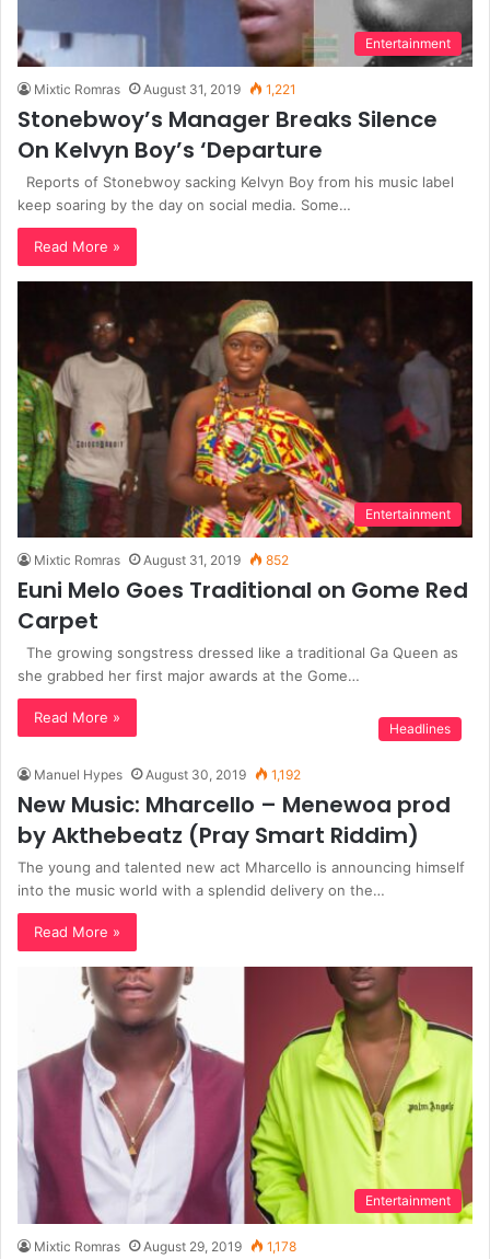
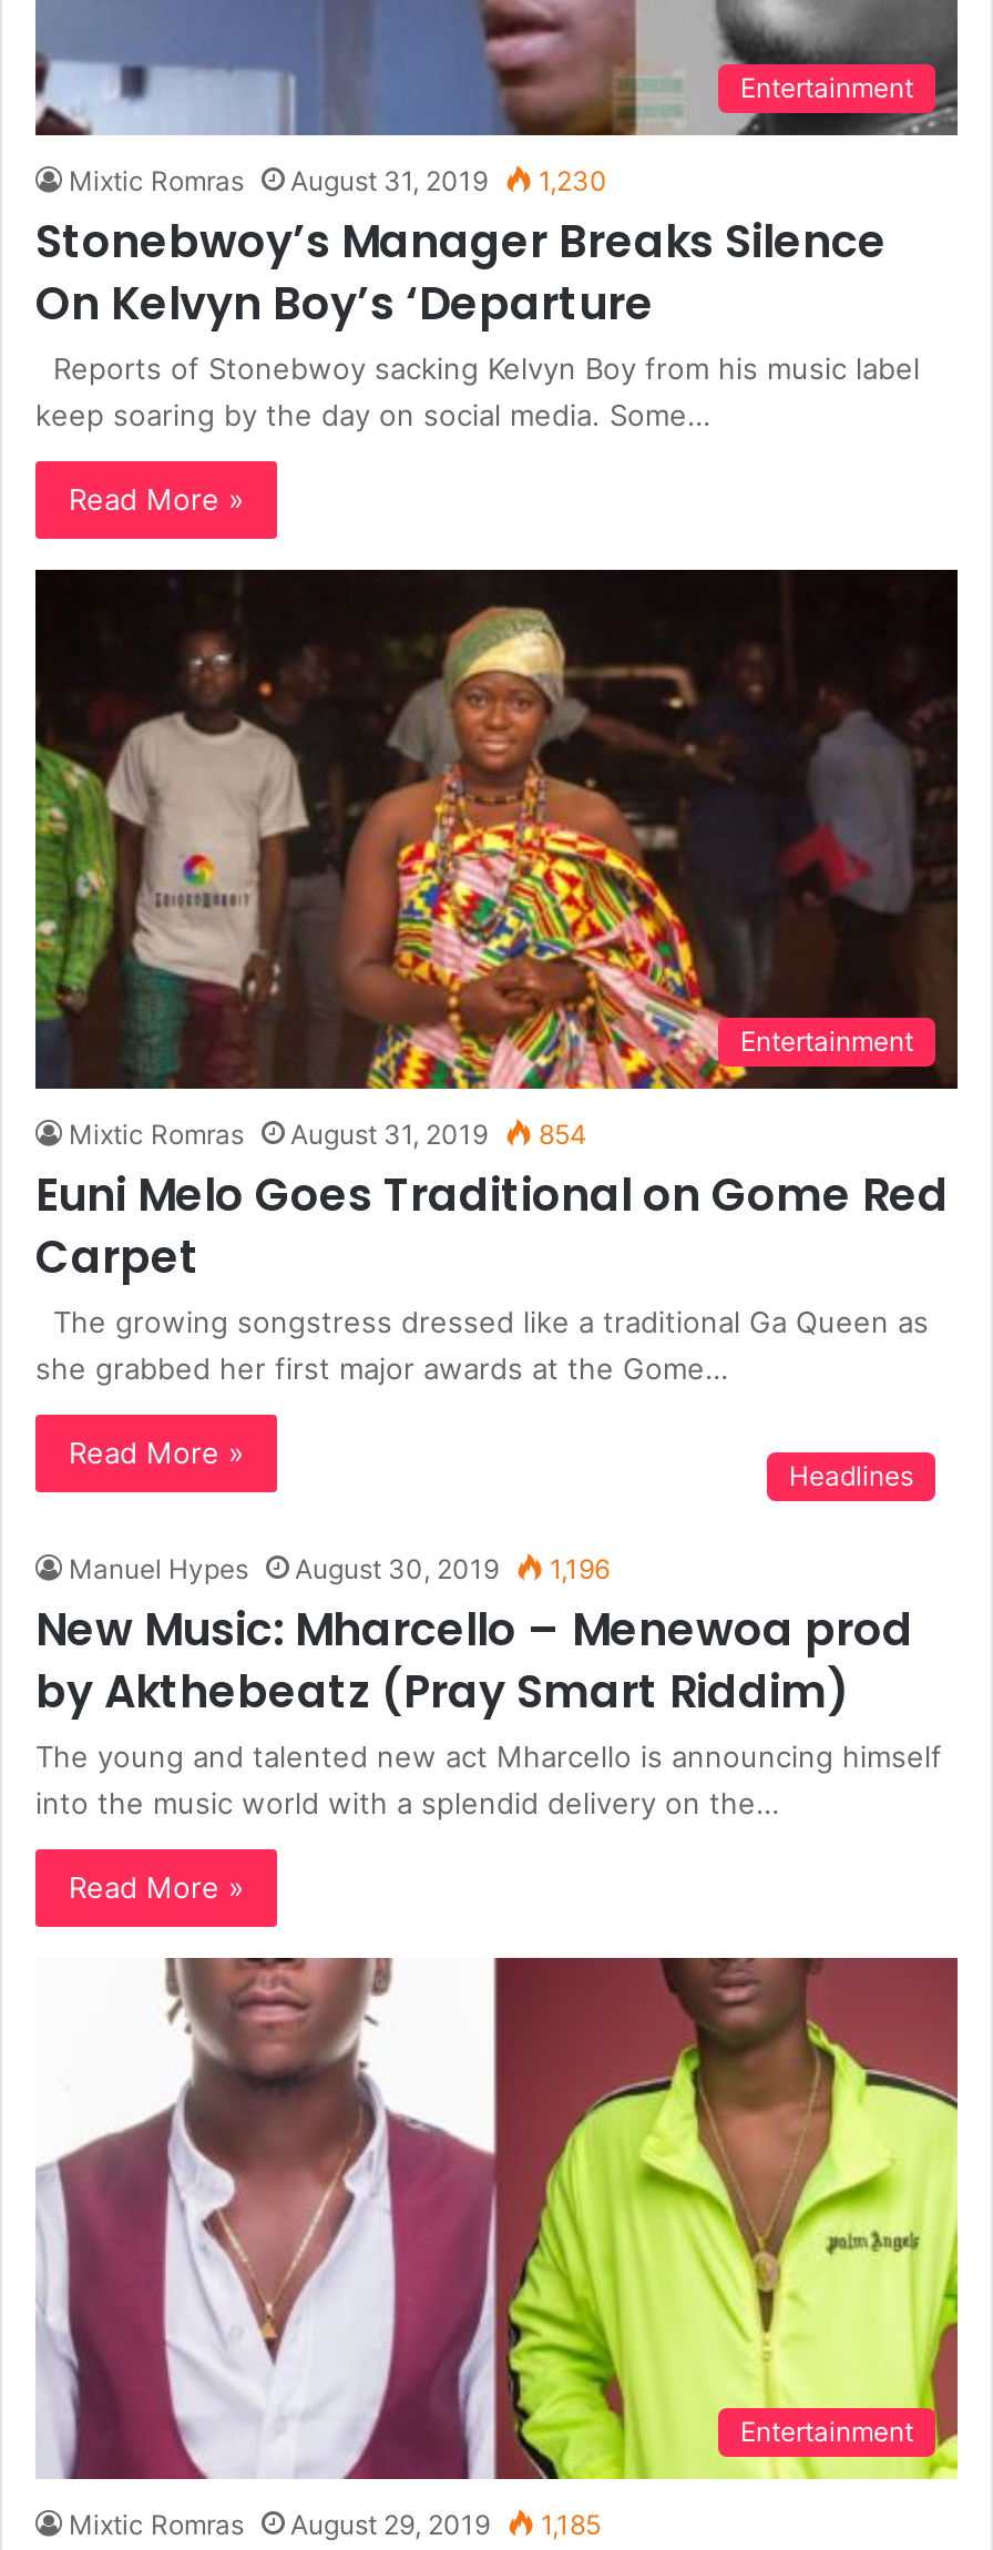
- Mixtic Romras August 31, 2019 1,221
+ Mixtic Romras August 31, 2019 1,230

- Mixtic Romras August 31, 2019 852
+ Mixtic Romras August 31, 2019 854

- Manuel Hypes August 30, 2019 1,192
+ Manuel Hypes August 30, 2019 1,196

- Mixtic Romras August 29, 2019 1,178
+ Mixtic Romras August 29, 2019 1,185
